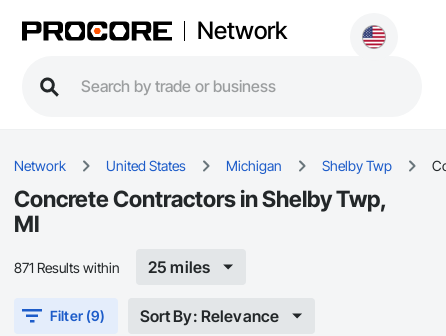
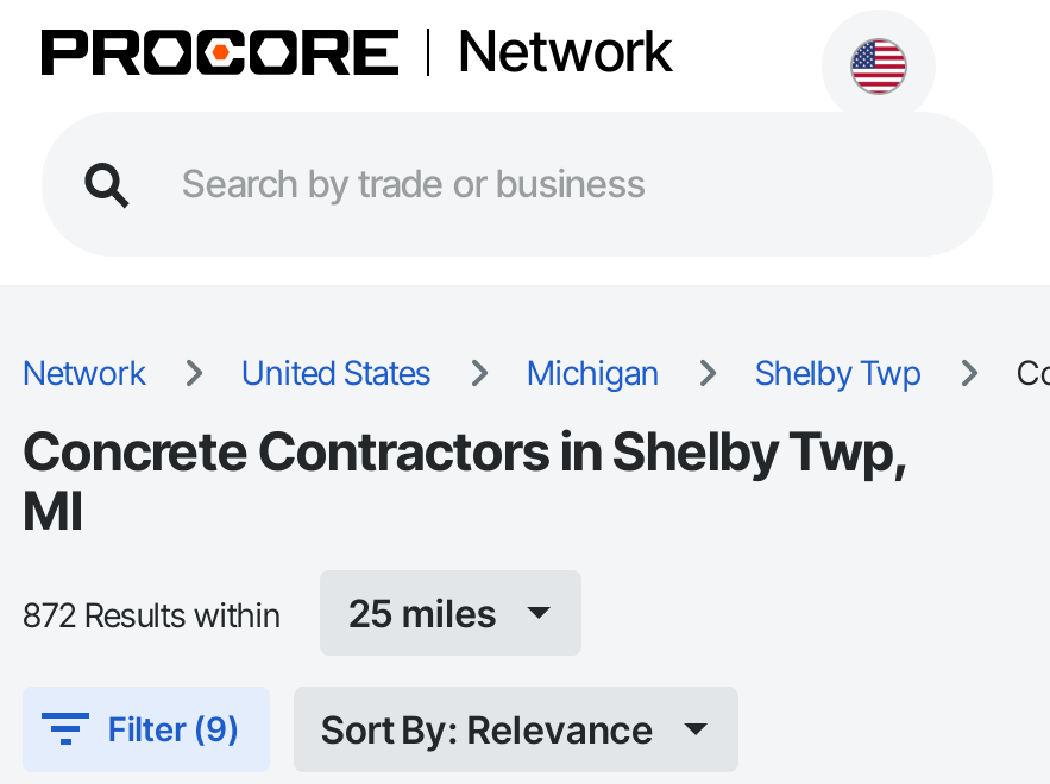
- 871 Results within
+ 872 Results within
